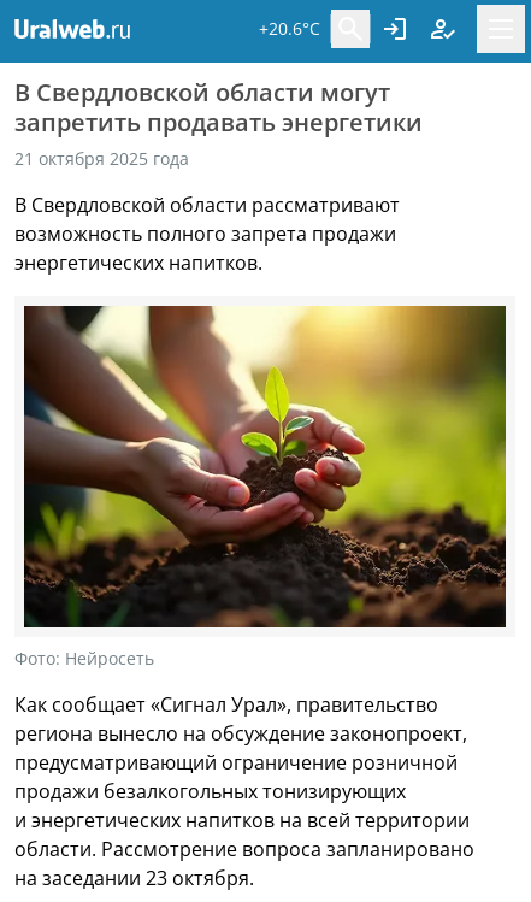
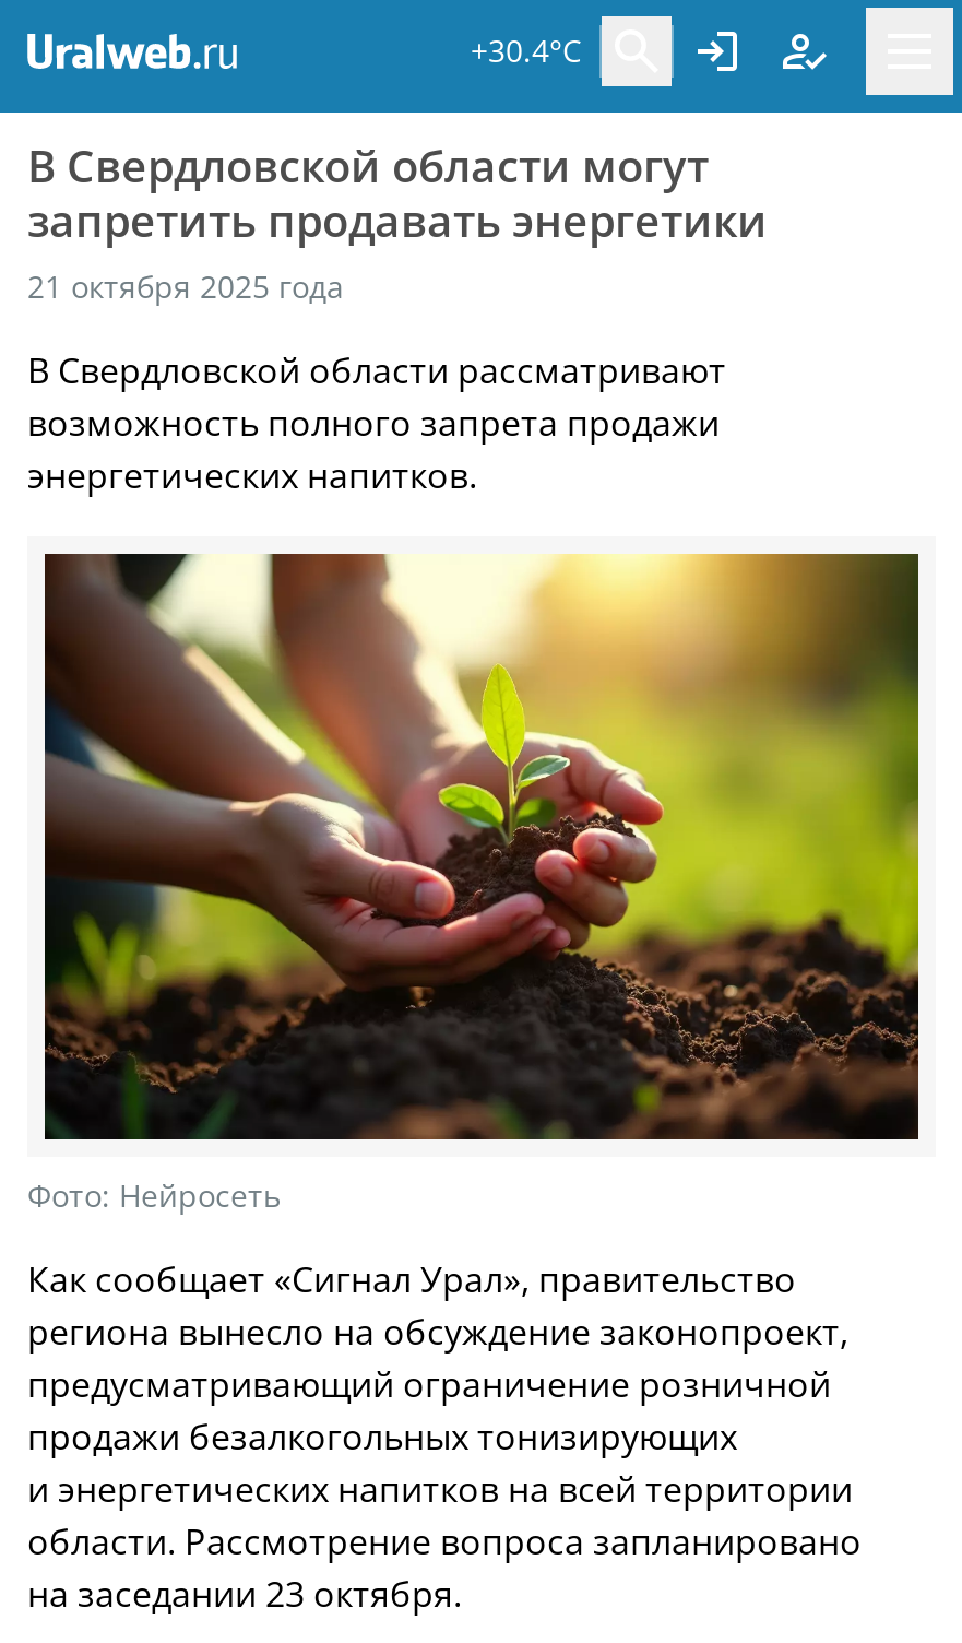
- +20.6°C
+ +30.4°C
